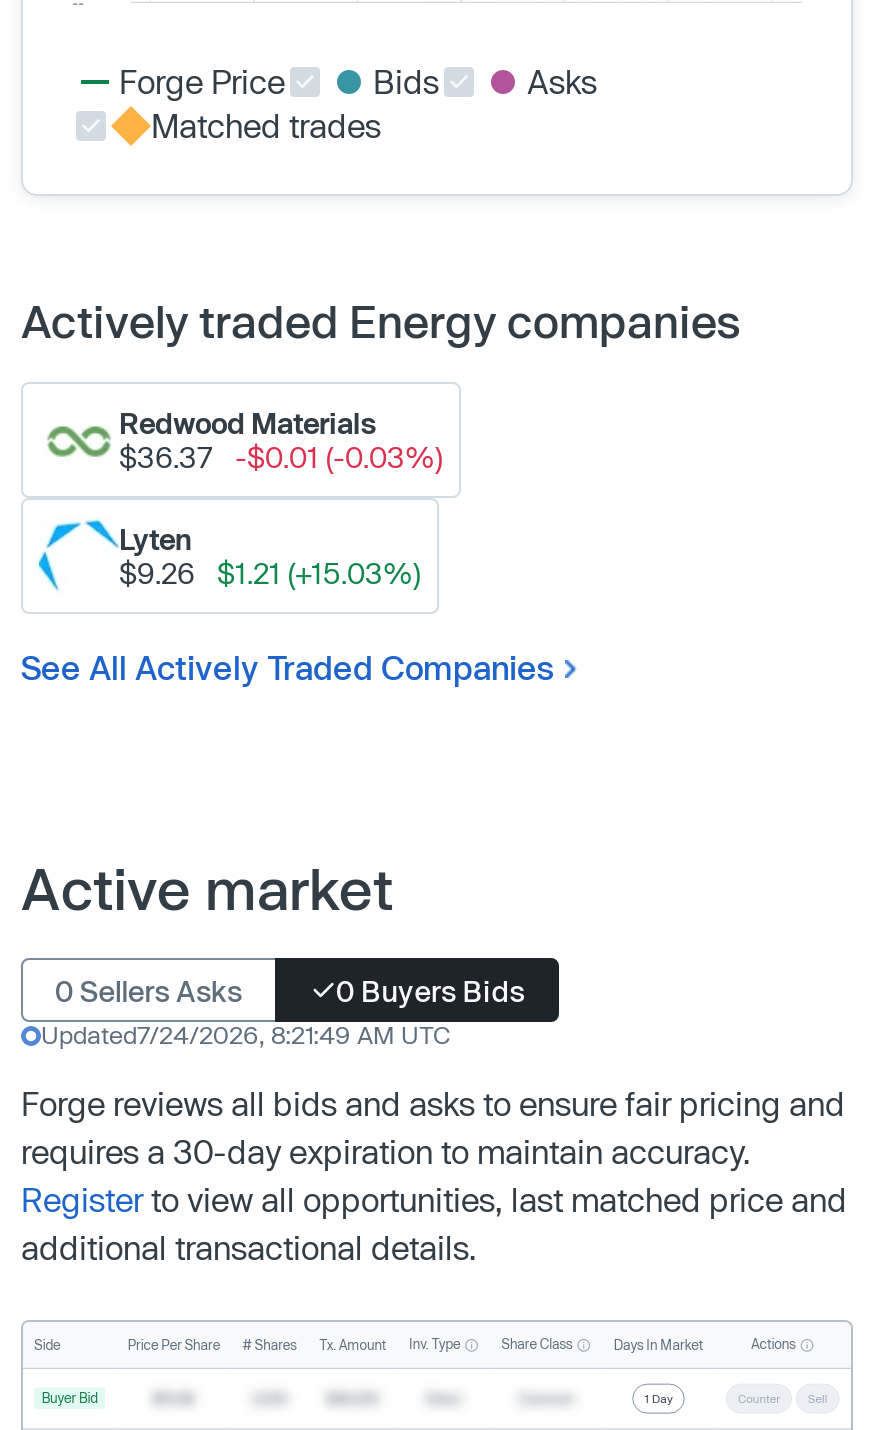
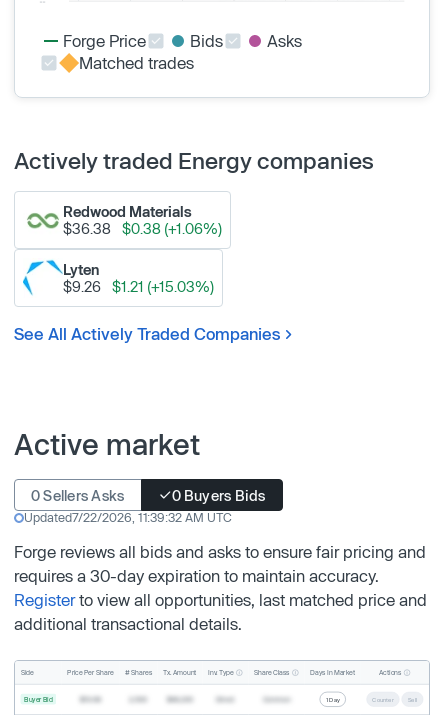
- $36.37 -$0.01 (-0.03%)
+ $36.38 $0.38 (+1.06%)

- Updated7/24/2026, 8:21:49 AM UTC
+ Updated7/22/2026, 11:39:32 AM UTC
